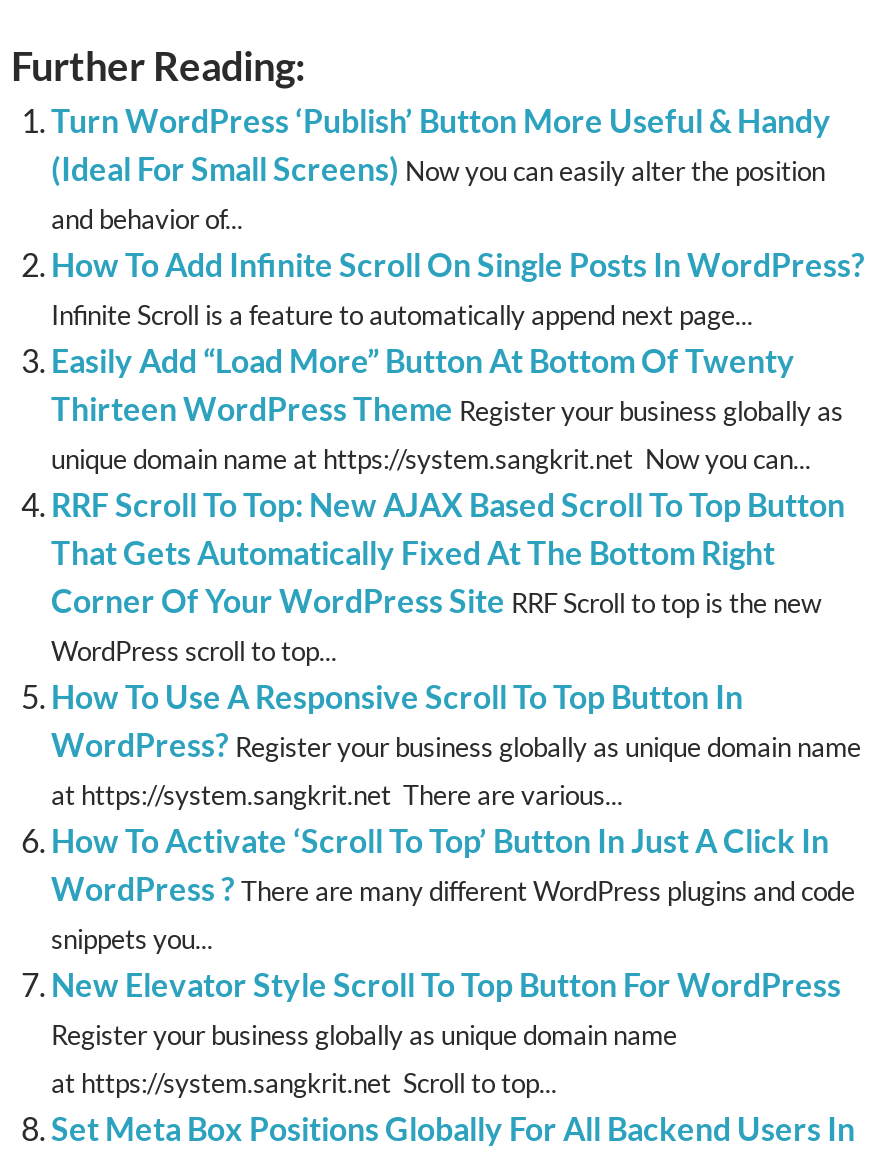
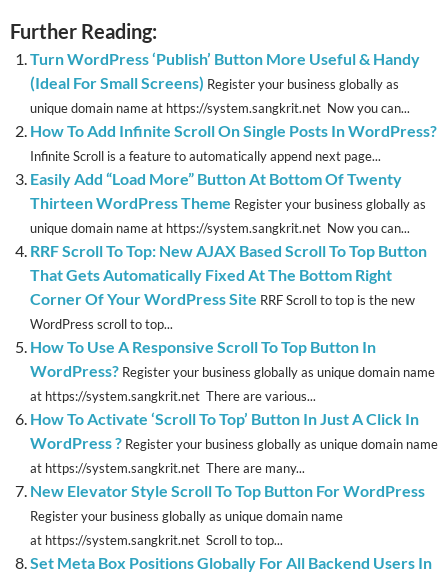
- (Ideal For Small Screens) Now you can easily alter the position
- and behavior of...
+ (Ideal For Small Screens) Register your business globally as
+ unique domain name at https://system.sangkrit.net Now you can...

- WordPress ? There are many different WordPress plugins and code
- snippets you...
+ WordPress ? Register your business globally as unique domain name
+ at https://system.sangkrit.net There are many...
